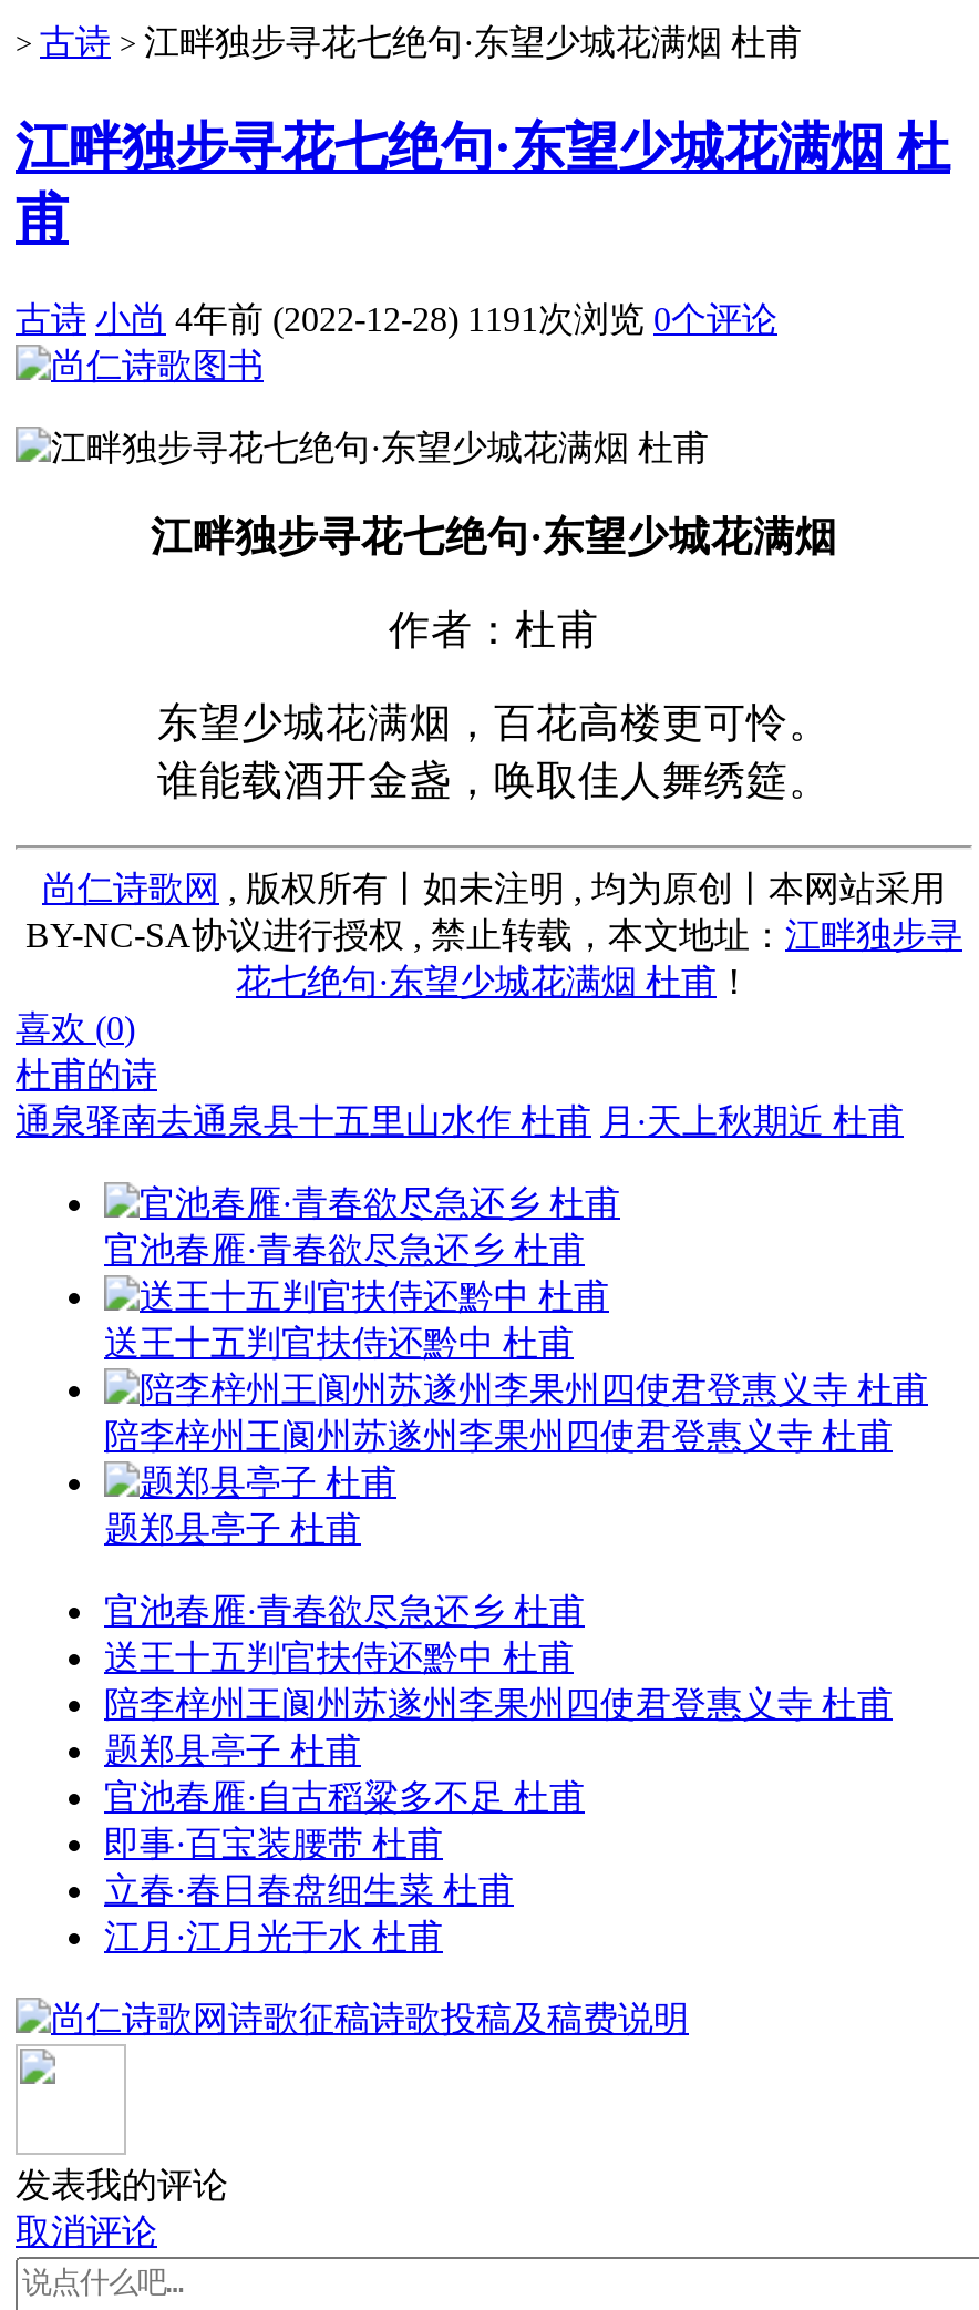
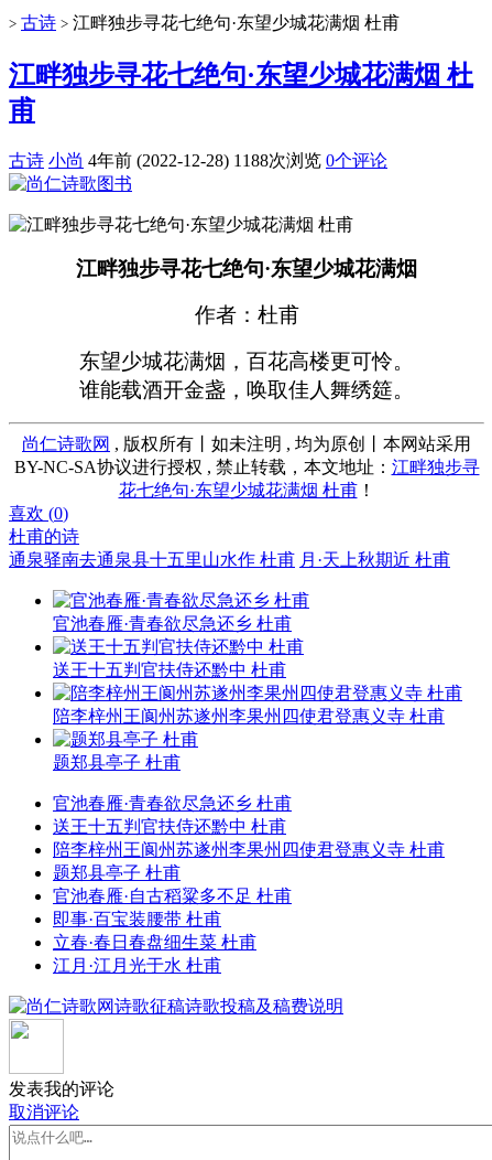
- 古诗 小尚 4年前 (2022-12-28) 1191次浏览 0个评论
+ 古诗 小尚 4年前 (2022-12-28) 1188次浏览 0个评论
